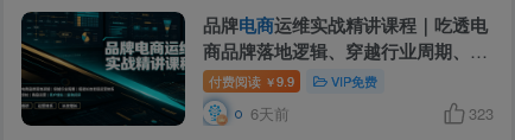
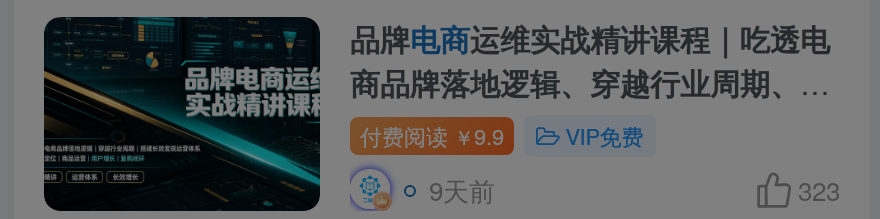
- 6天前
+ 9天前
